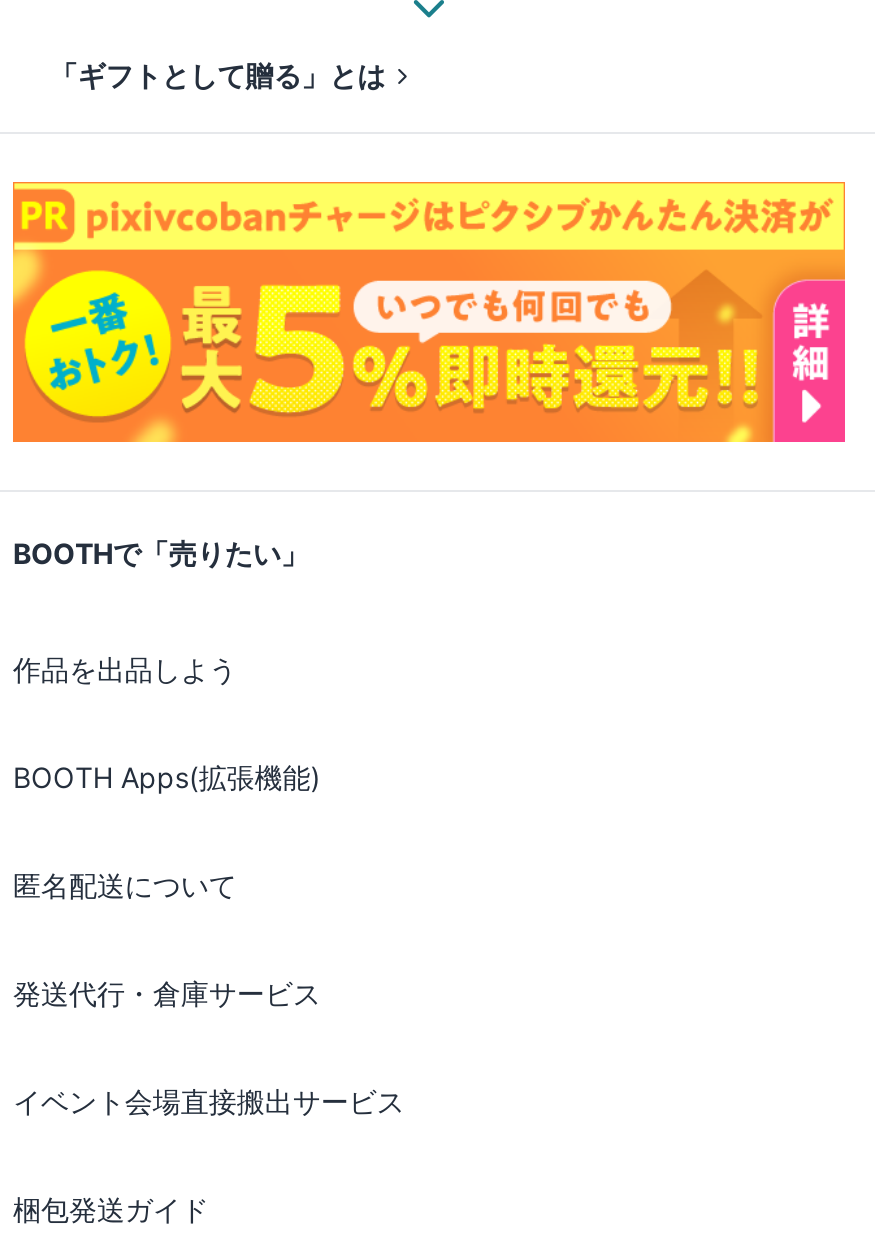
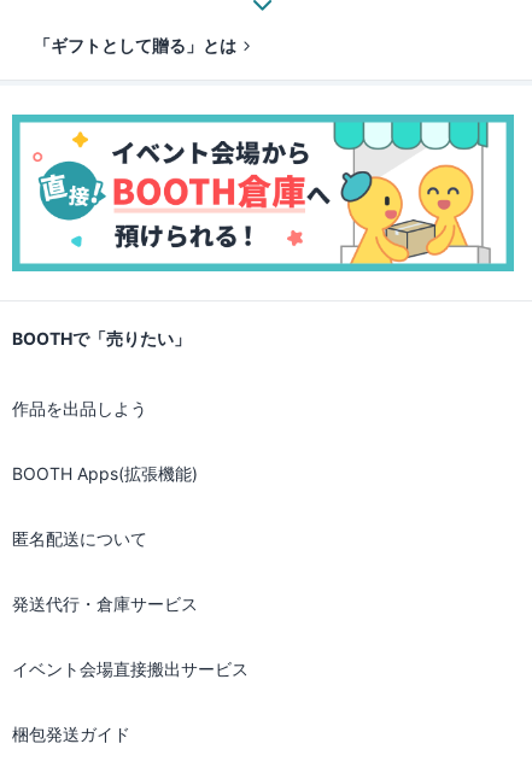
- [image]
+ [image]
